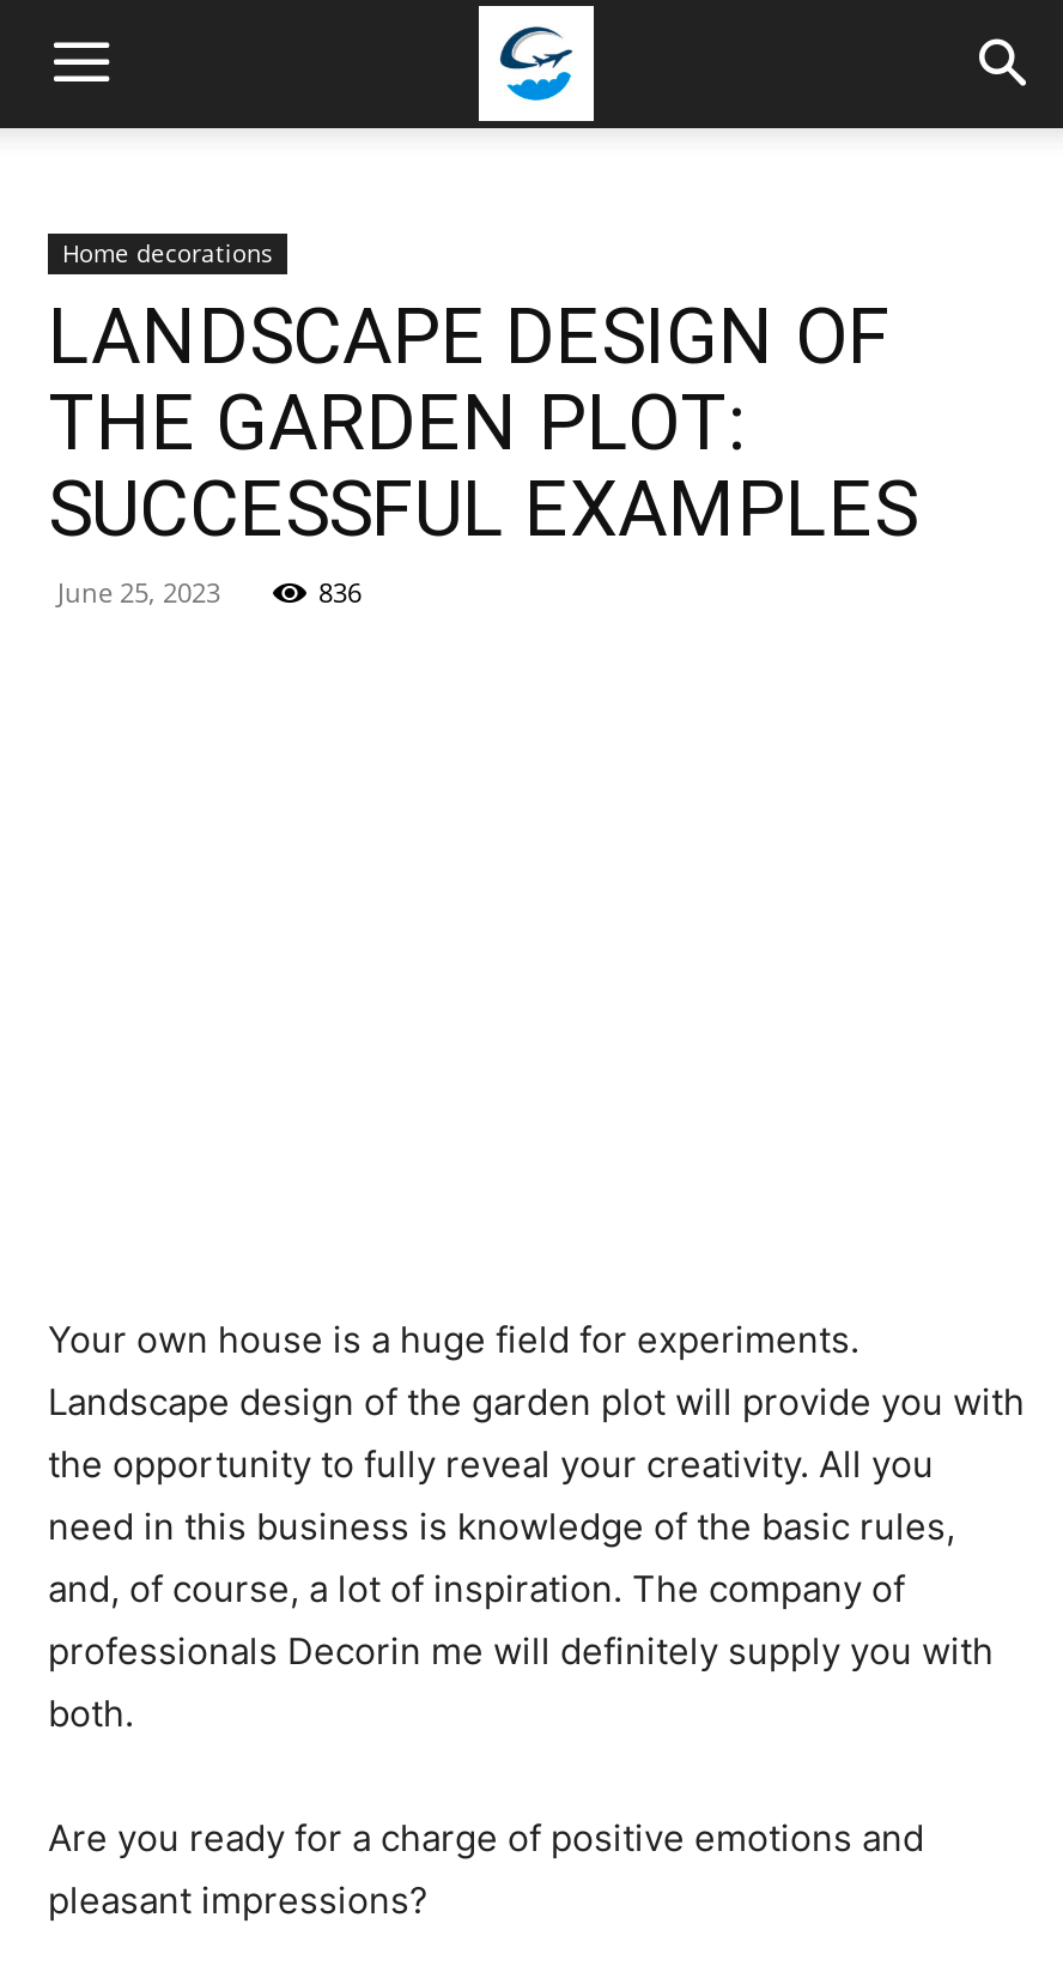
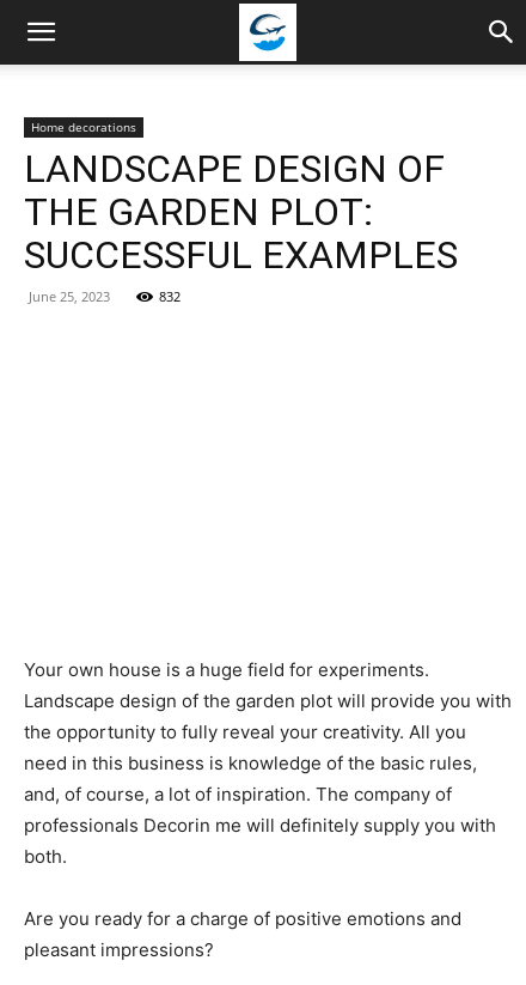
- 836
+ 832
